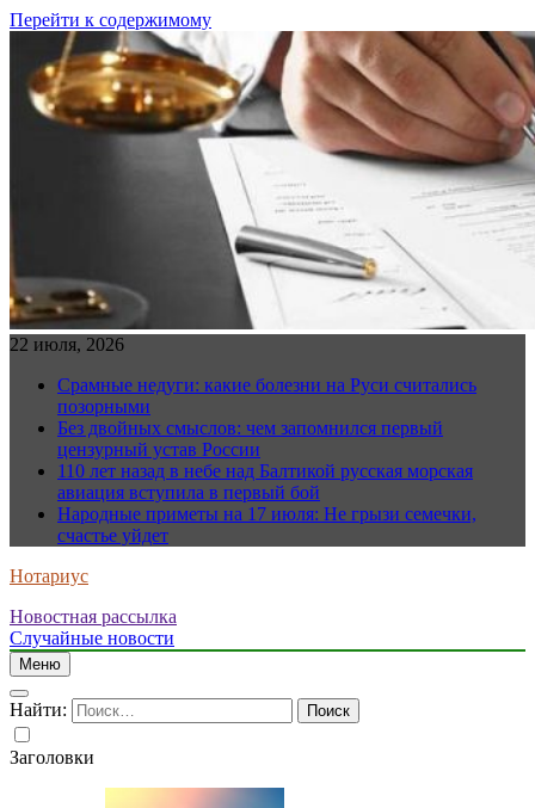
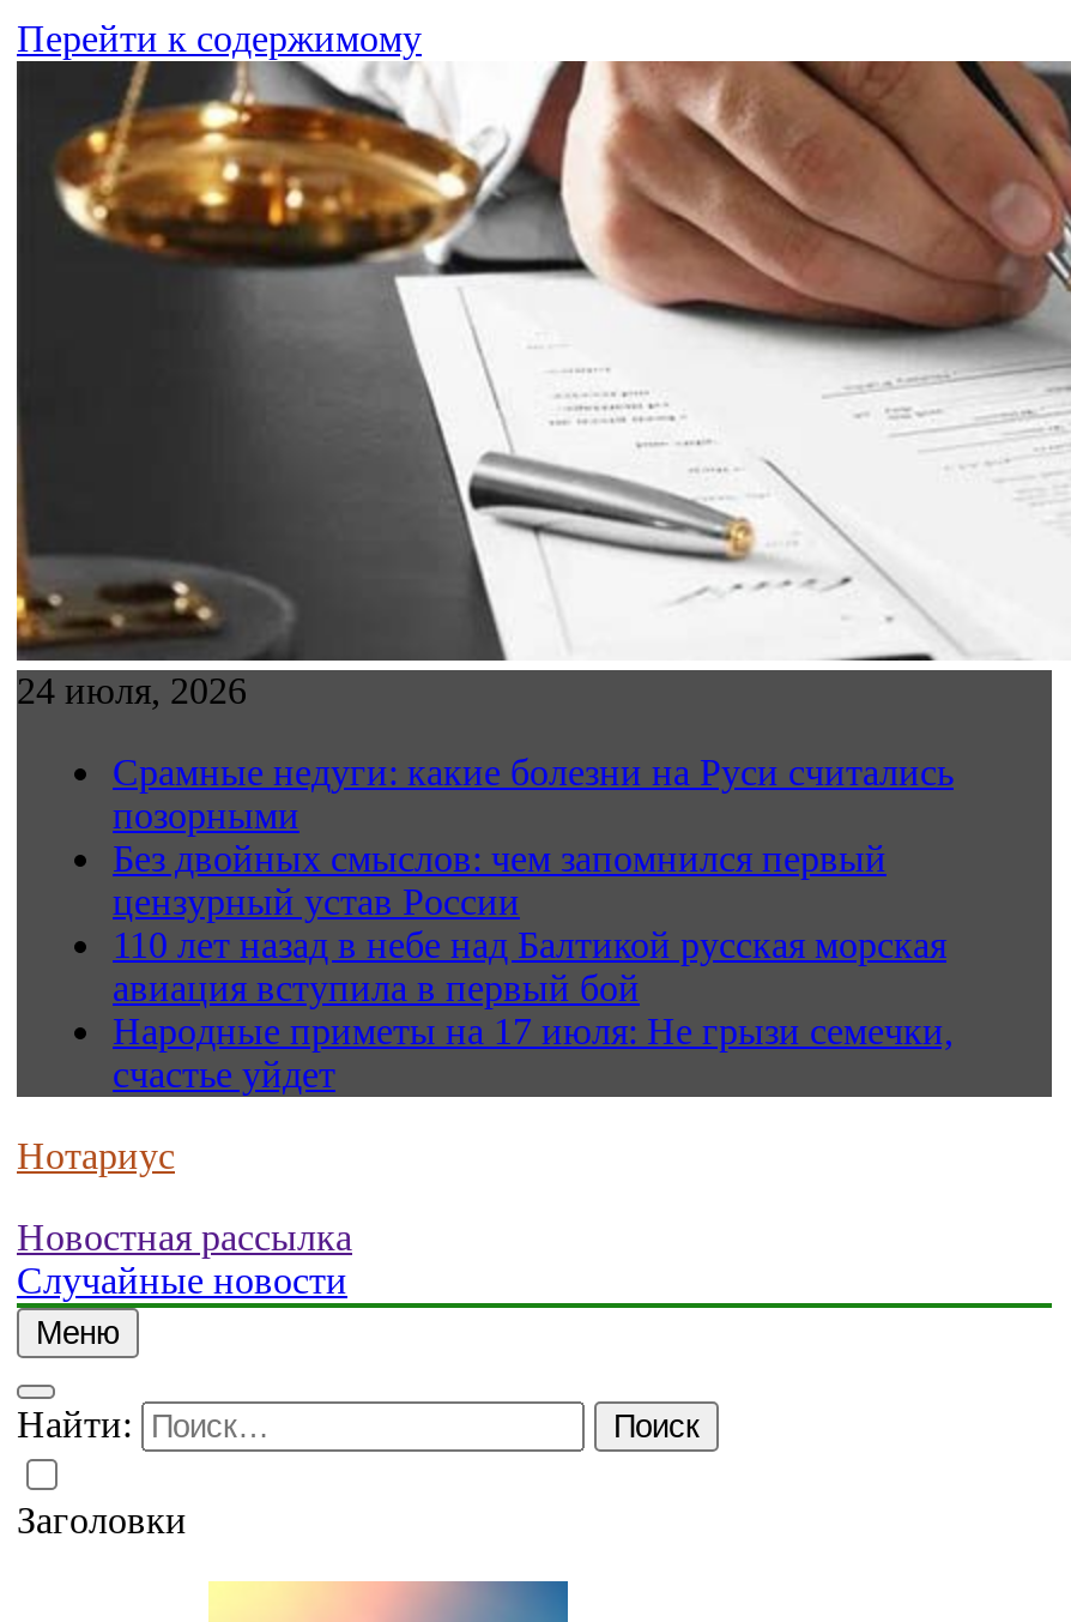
- 22 июля, 2026
+ 24 июля, 2026
